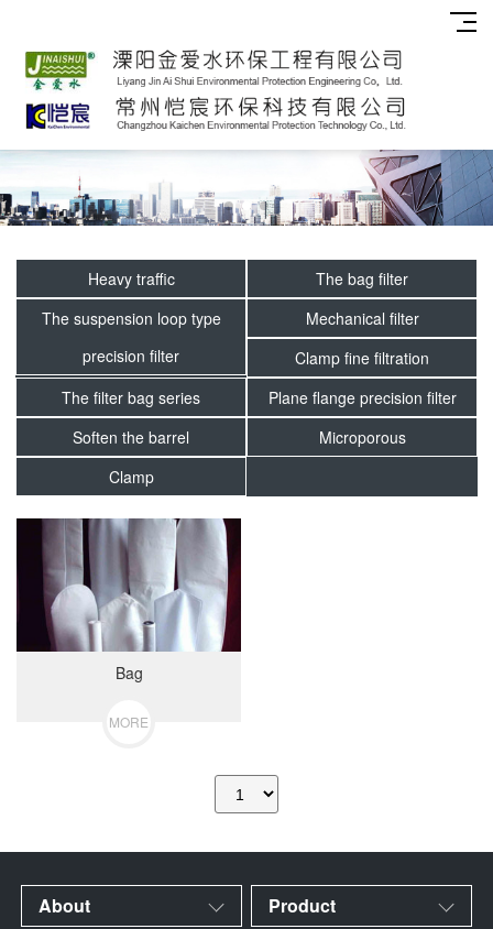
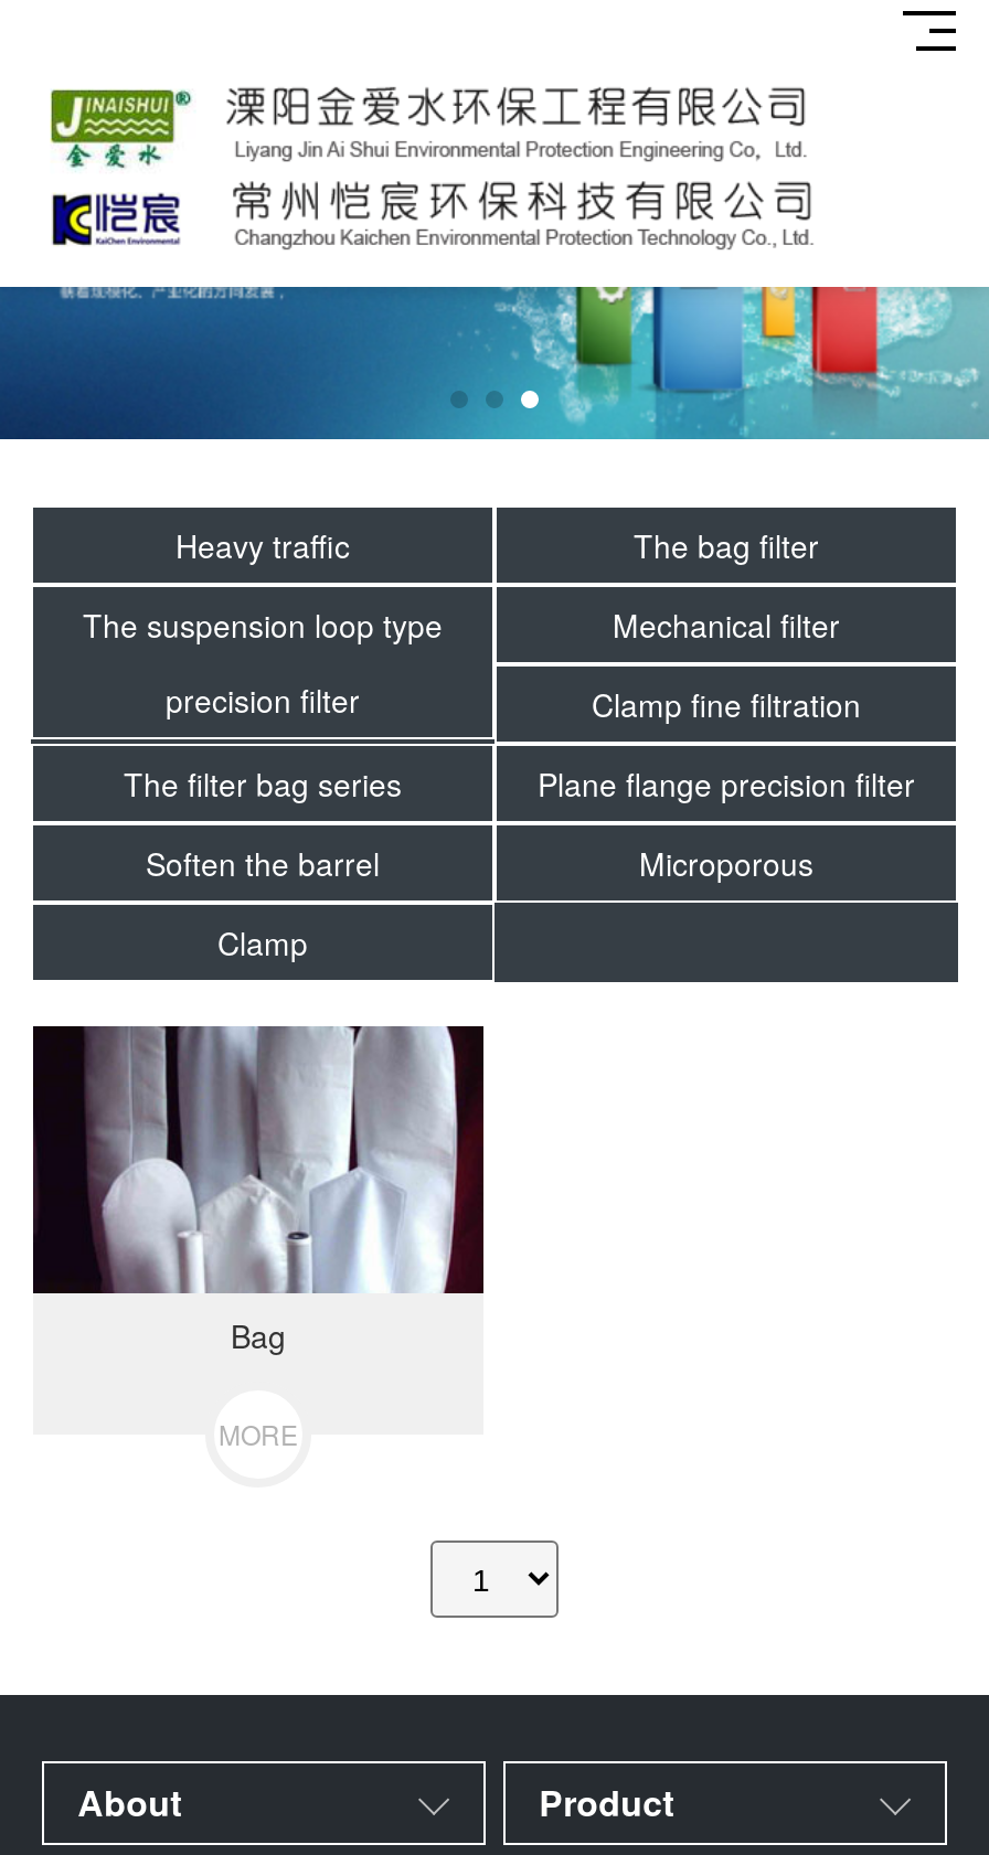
- [image]
+ [image]
